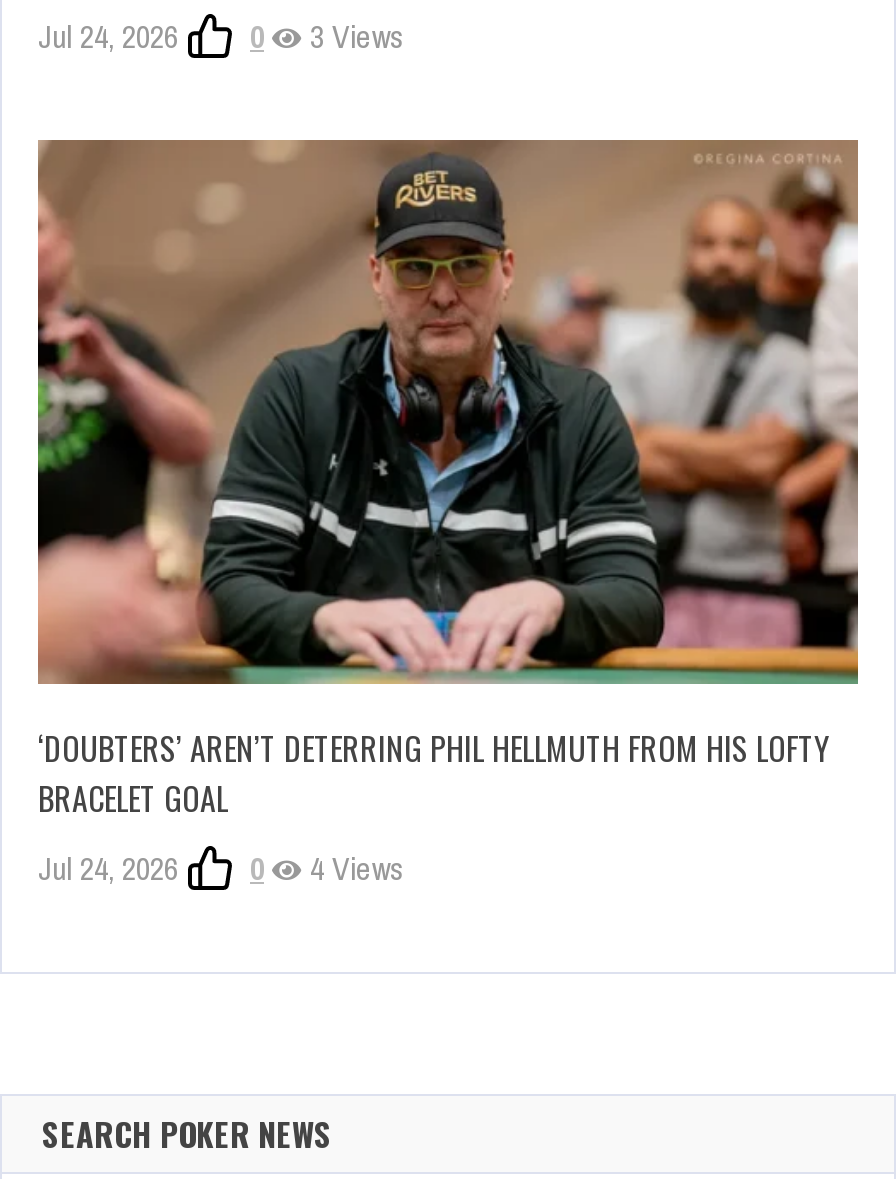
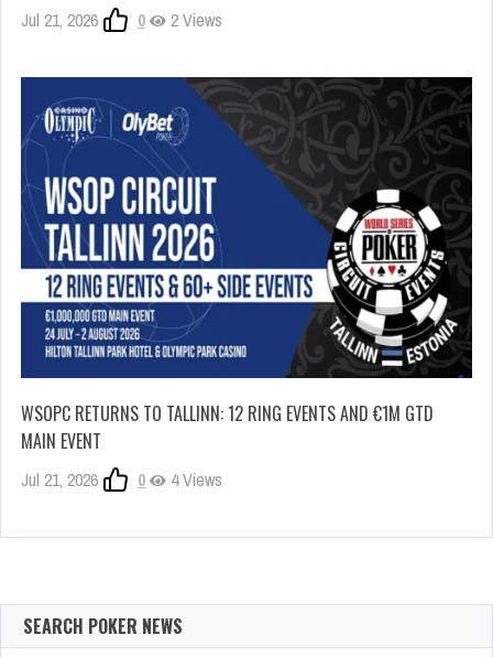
- Jul 24, 2026
+ Jul 21, 2026

- 3 Views
+ 2 Views

- [image]
- ‘DOUBTERS’ AREN’T DETERRING PHIL HELLMUTH FROM HIS LOFTY
- BRACELET GOAL
+ [image]
+ WSOPC RETURNS TO TALLINN: 12 RING EVENTS AND €1M GTD
+ MAIN EVENT

- Jul 24, 2026 0 4 Views
+ Jul 21, 2026 0 4 Views
